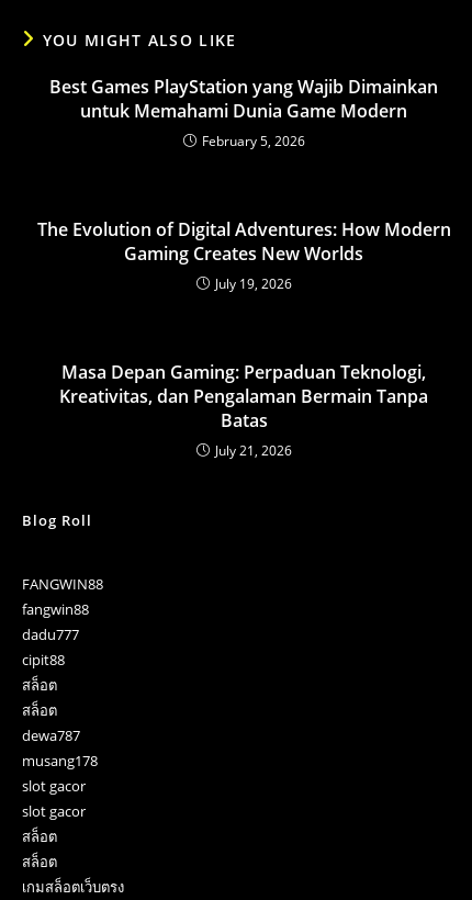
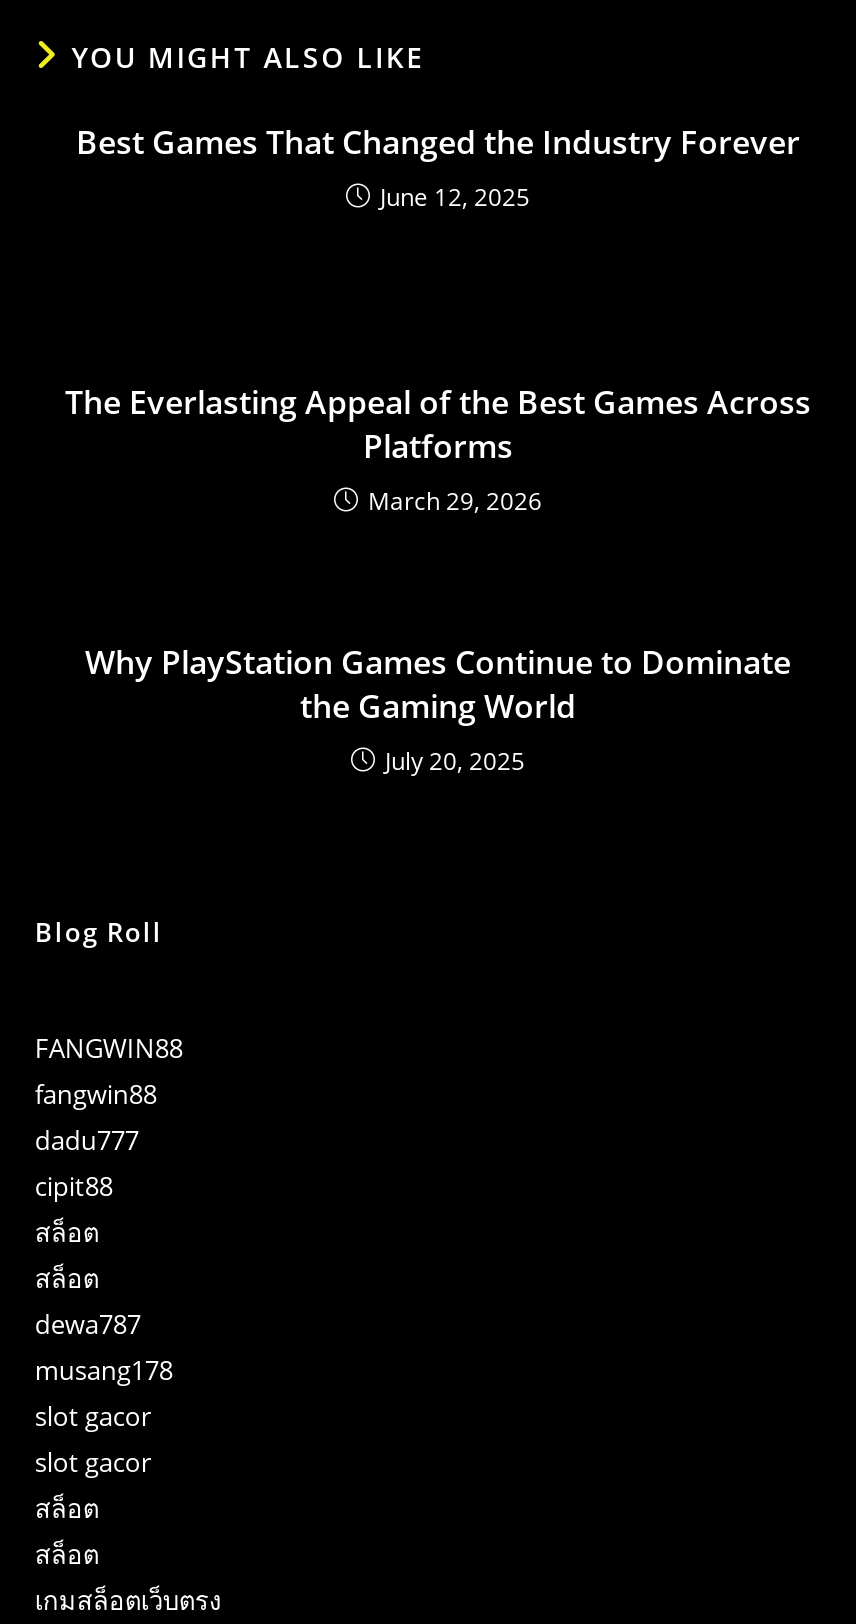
- Best Games PlayStation yang Wajib Dimainkan
- untuk Memahami Dunia Game Modern
- February 5, 2026
+ Best Games That Changed the Industry Forever
+ June 12, 2025

- The Evolution of Digital Adventures: How Modern
- Gaming Creates New Worlds
- July 19, 2026
+ The Everlasting Appeal of the Best Games Across
+ Platforms
+ March 29, 2026

- Masa Depan Gaming: Perpaduan Teknologi,
- Kreativitas, dan Pengalaman Bermain Tanpa
- Batas
- July 21, 2026
+ Why PlayStation Games Continue to Dominate
+ the Gaming World
+ July 20, 2025
